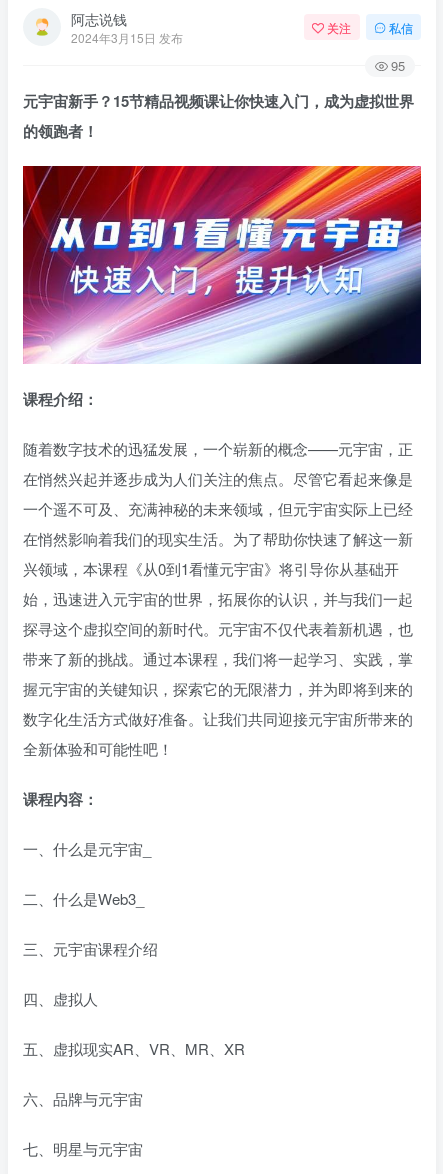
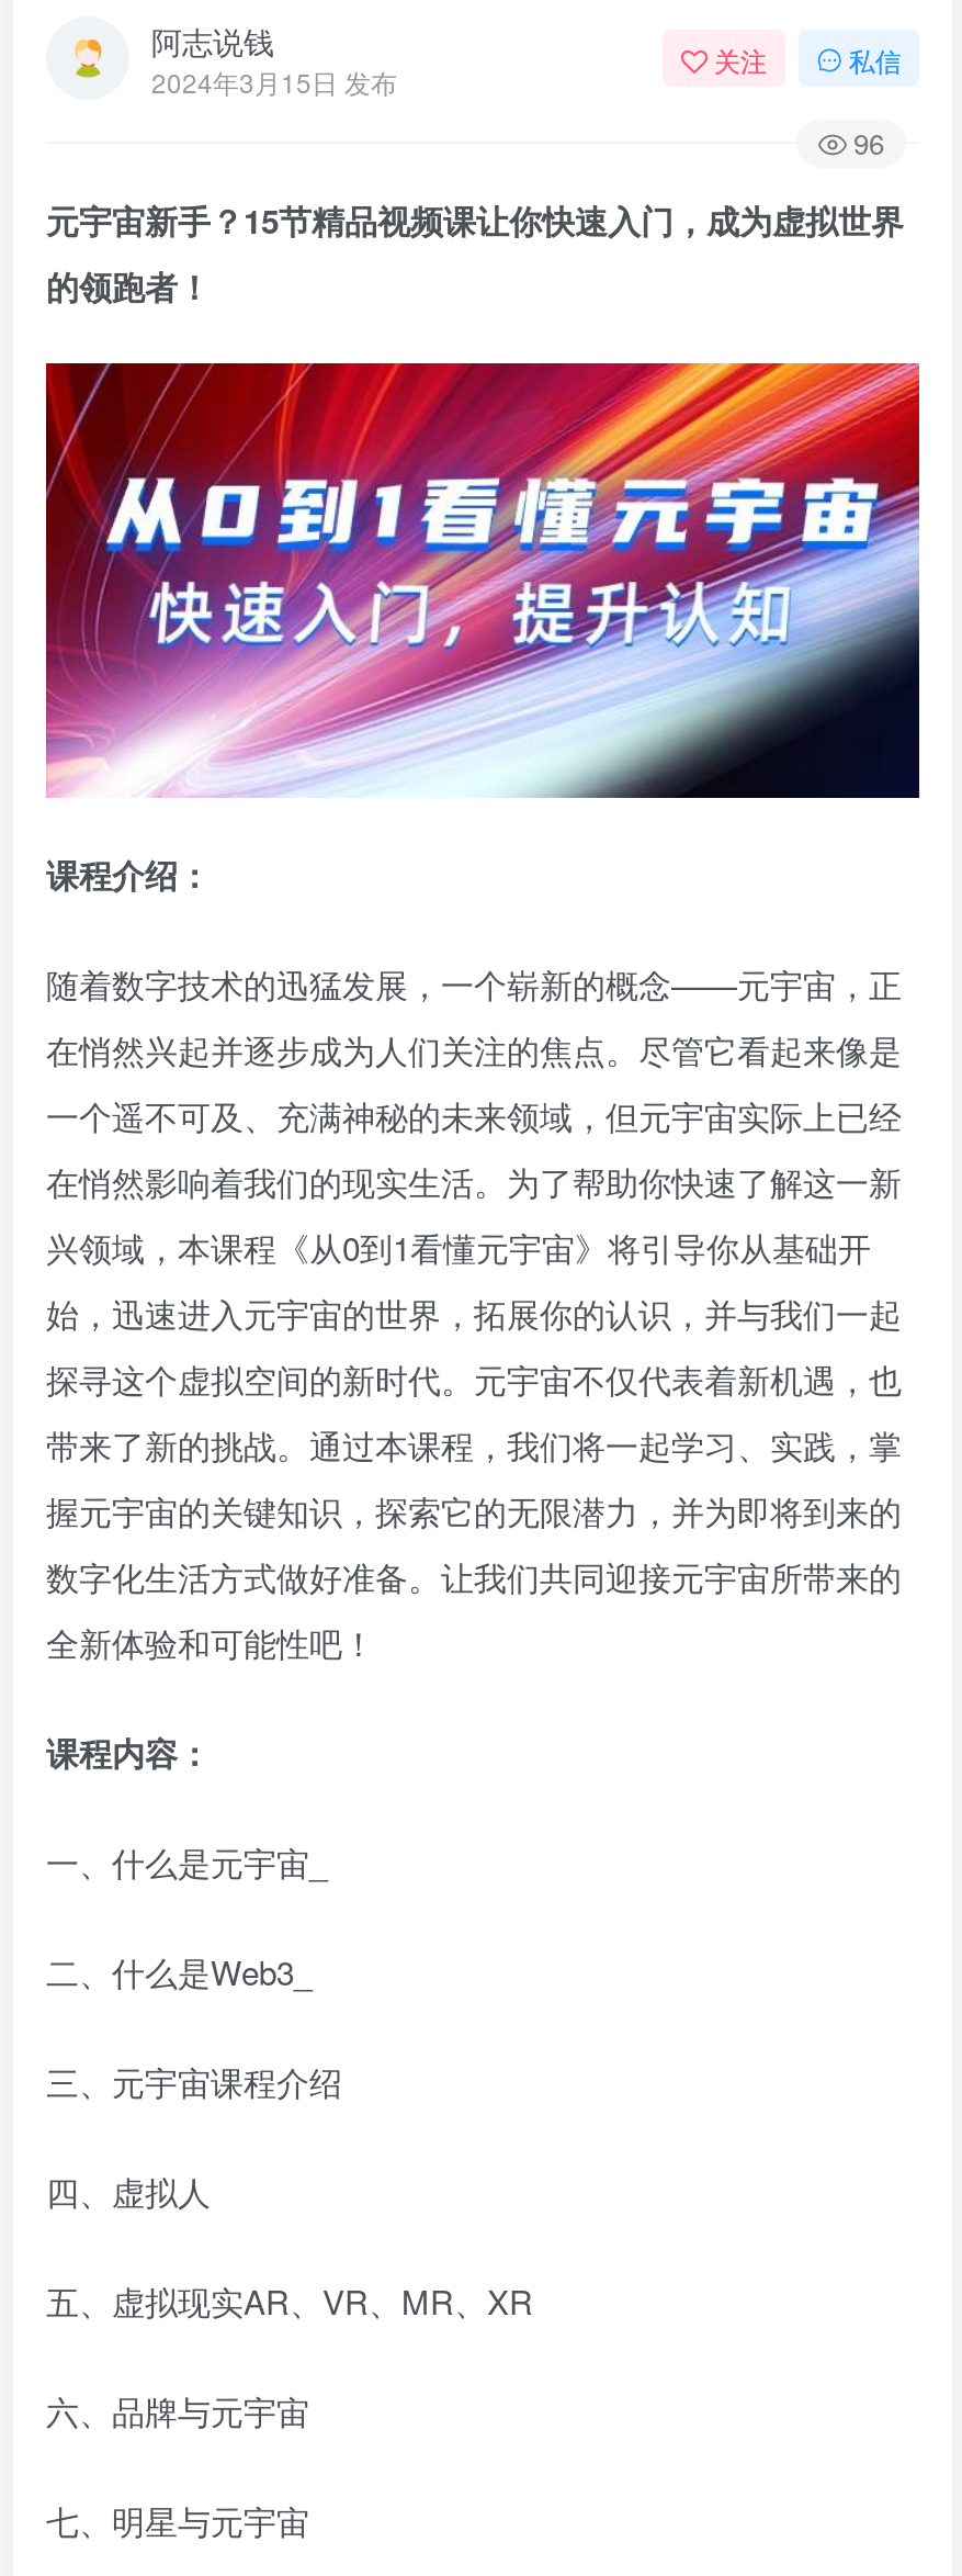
- 95
+ 96
